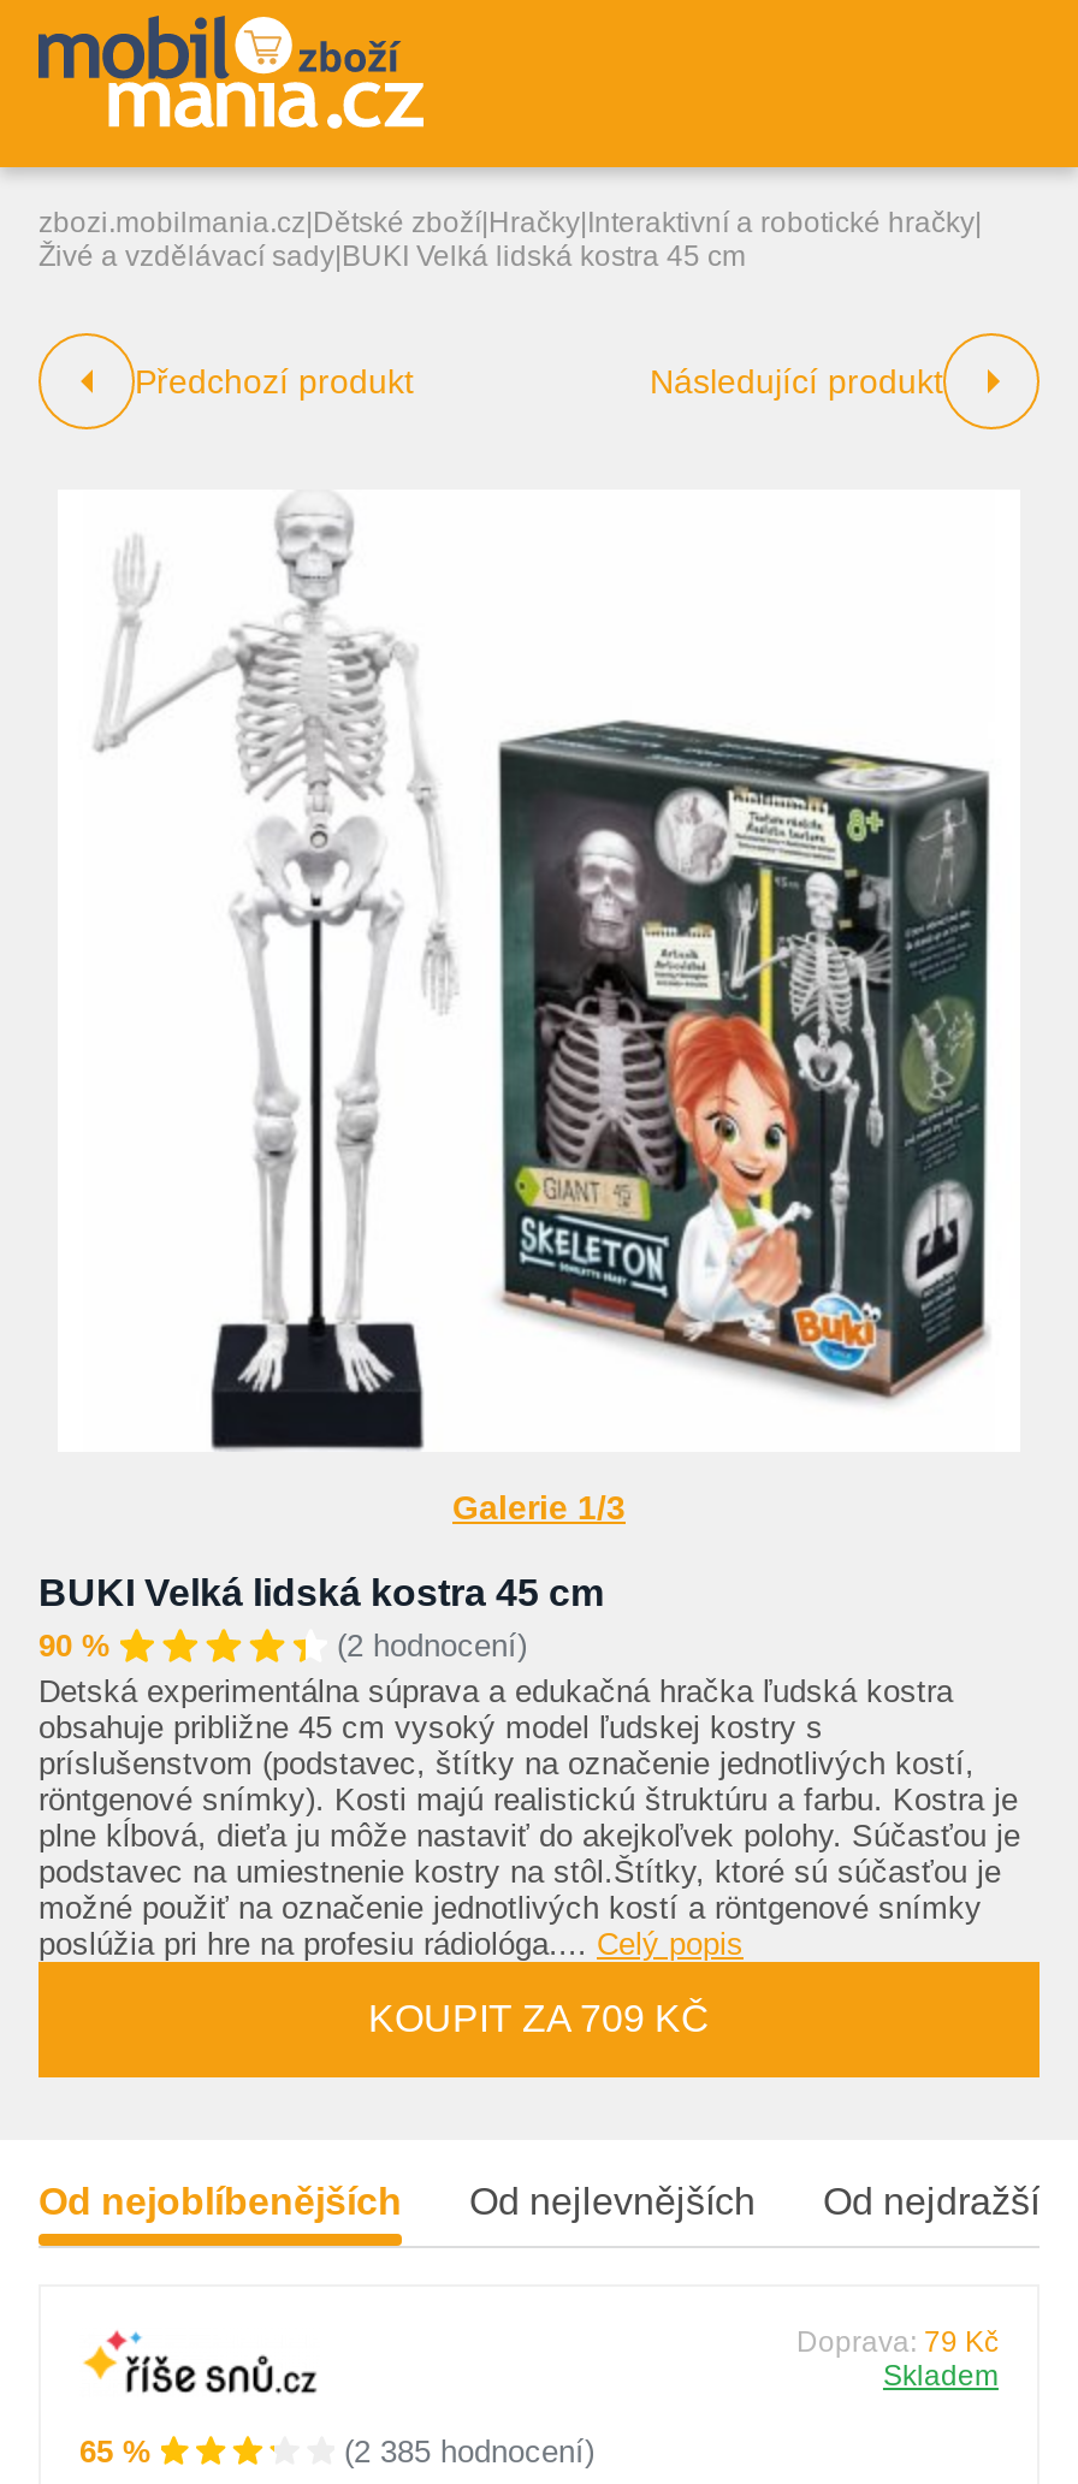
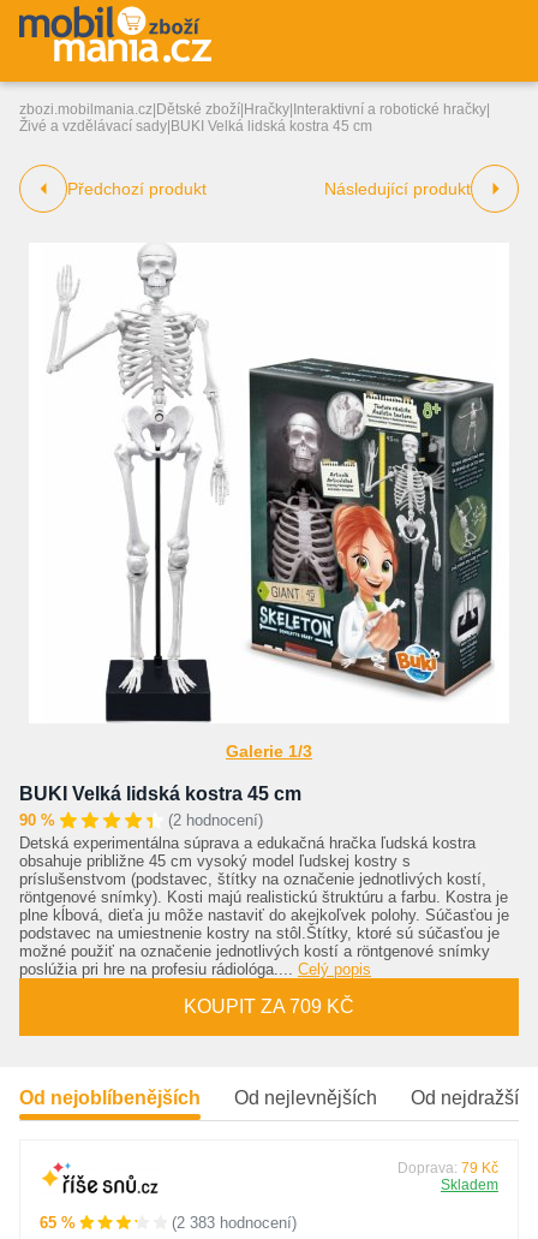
- (2 385 hodnocení)
+ (2 383 hodnocení)
